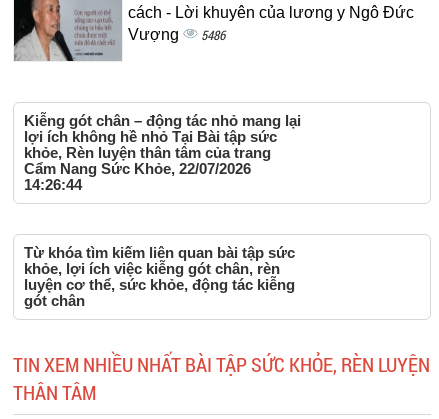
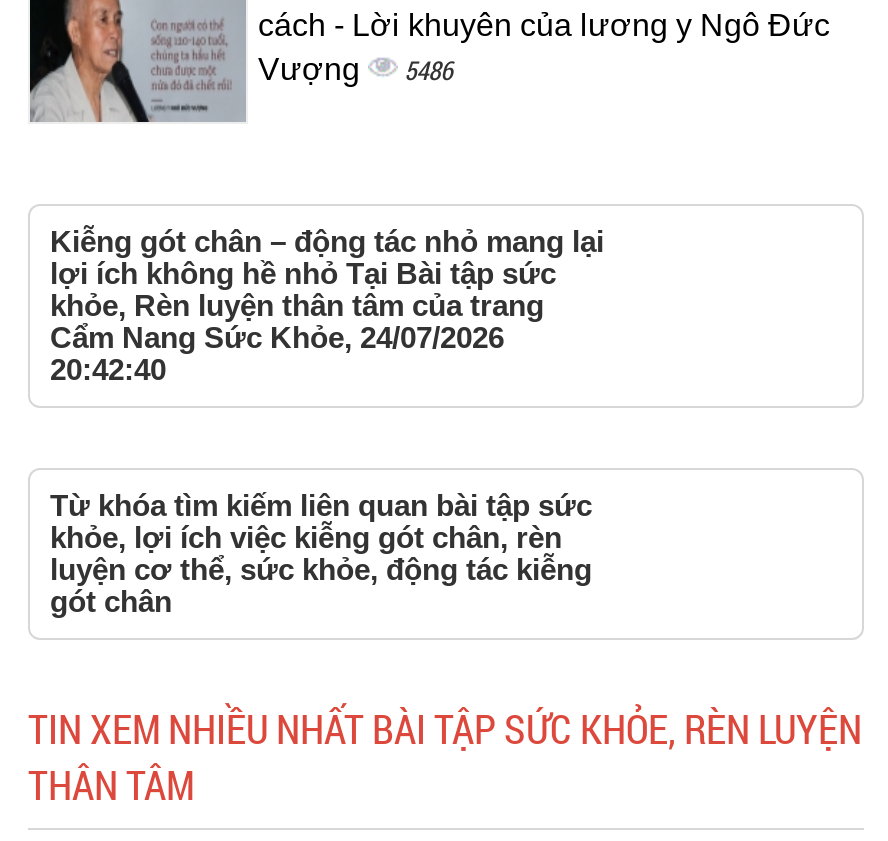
- Cẩm Nang Sức Khỏe, 22/07/2026
+ Cẩm Nang Sức Khỏe, 24/07/2026

- 14:26:44
+ 20:42:40
